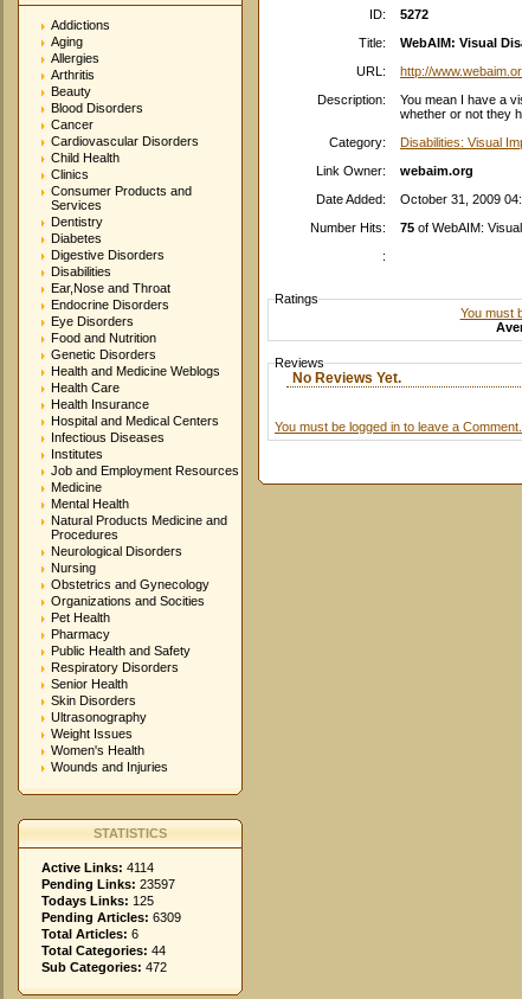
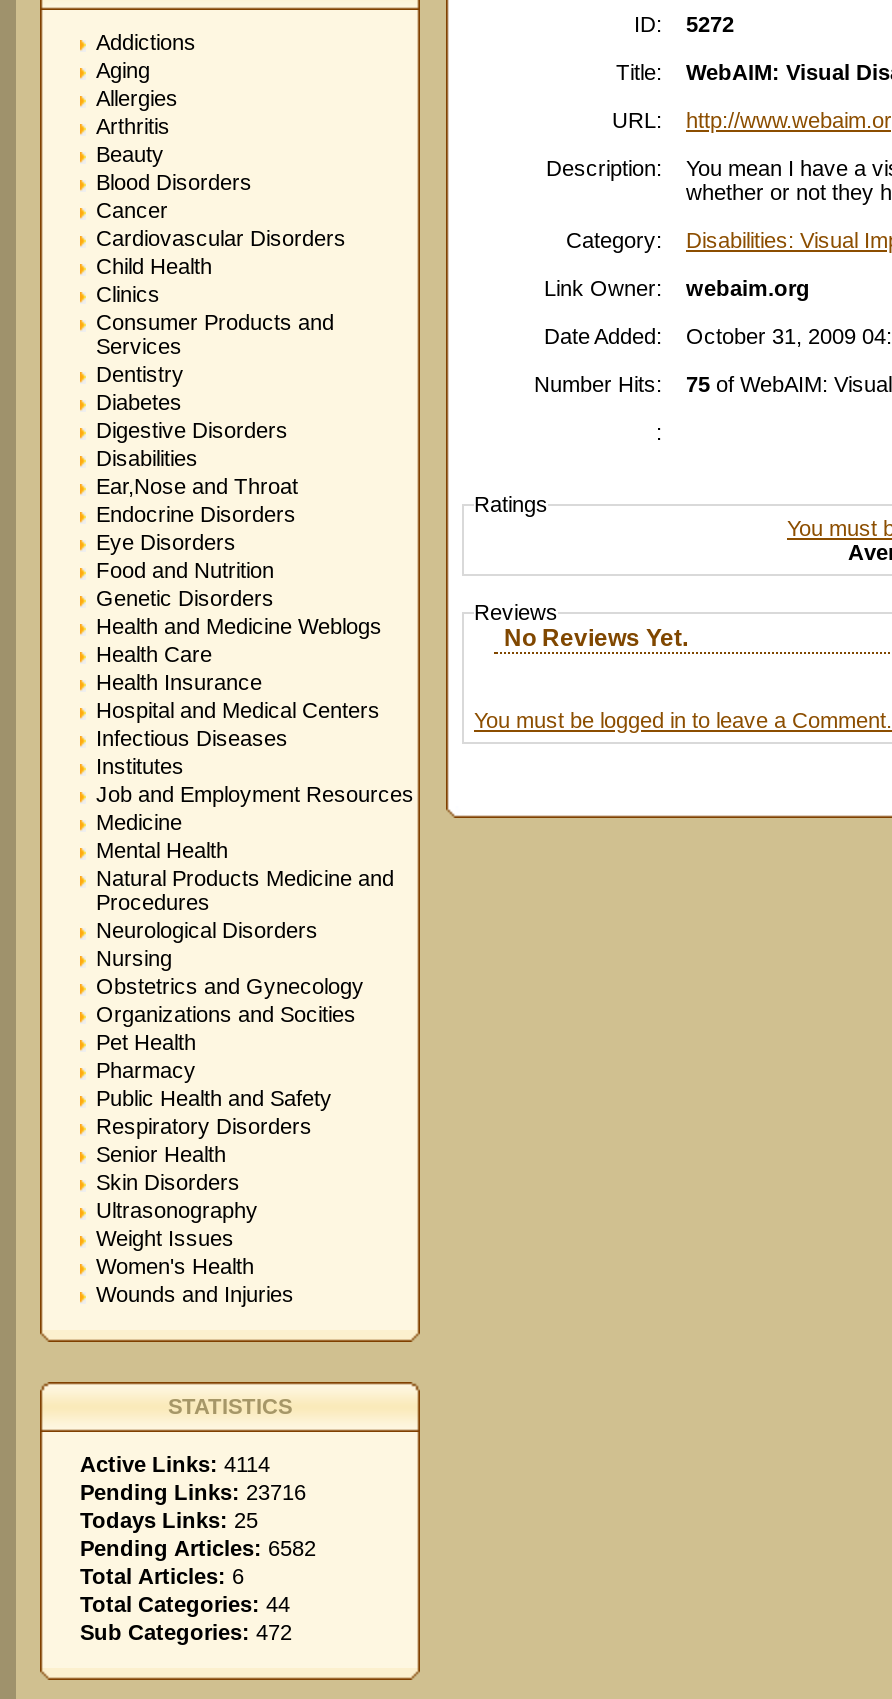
- Pending Links: 23597
+ Pending Links: 23716

- Todays Links: 125
+ Todays Links: 25

- Pending Articles: 6309
+ Pending Articles: 6582
